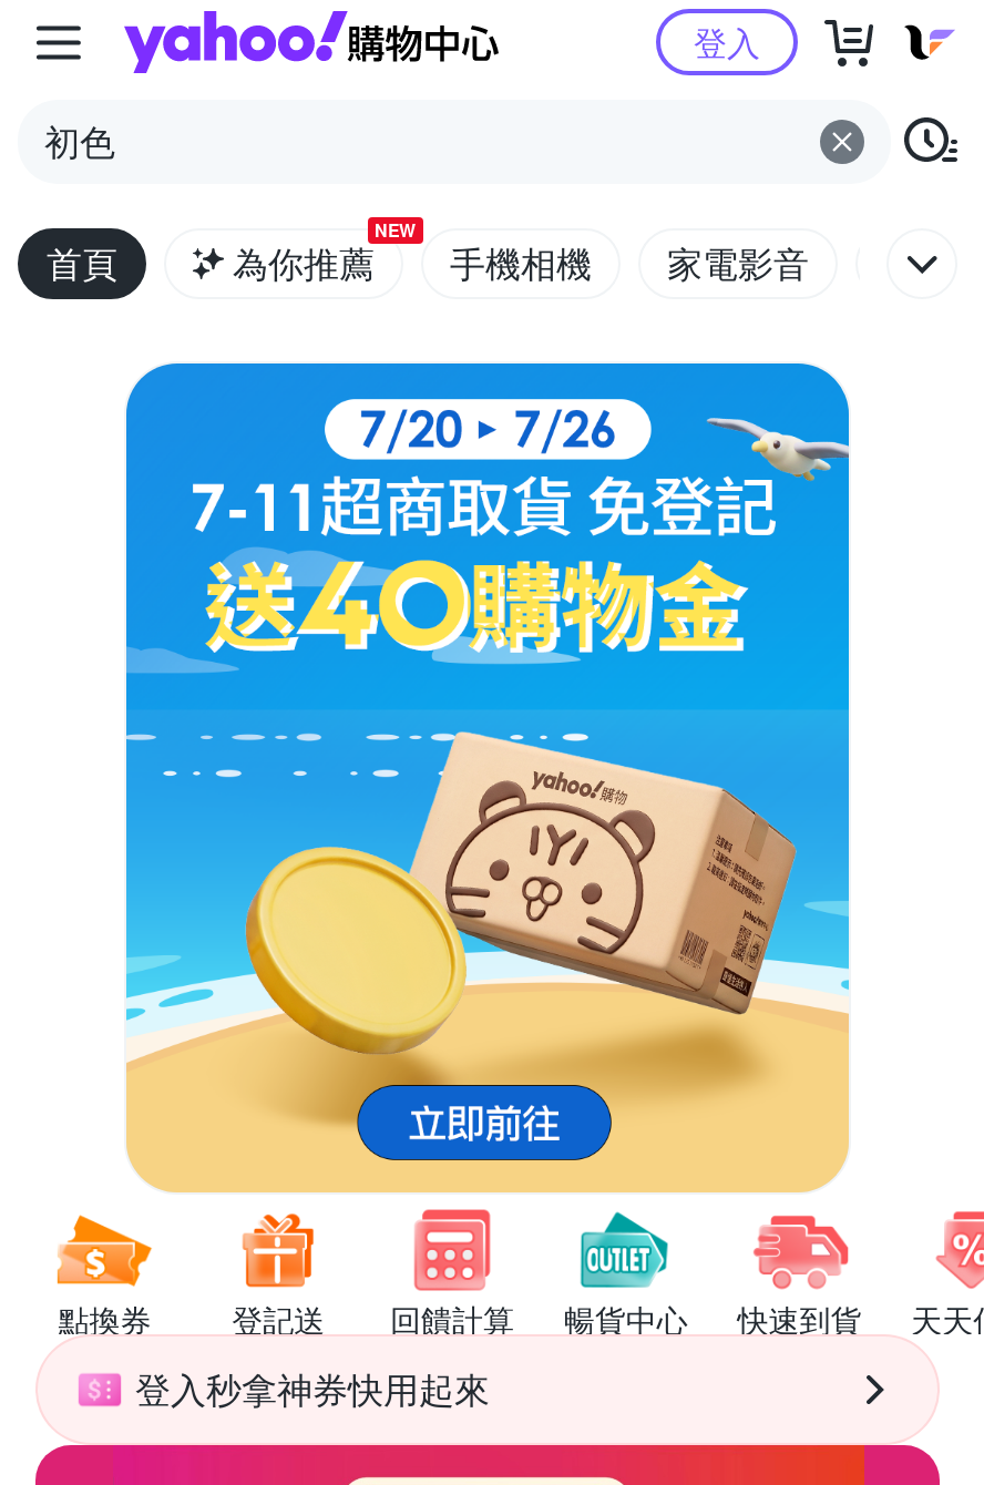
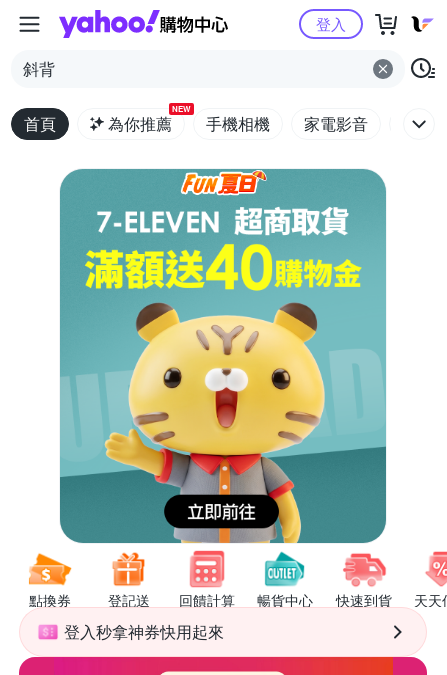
- 初色
+ 斜背

- [image]
+ [image]
